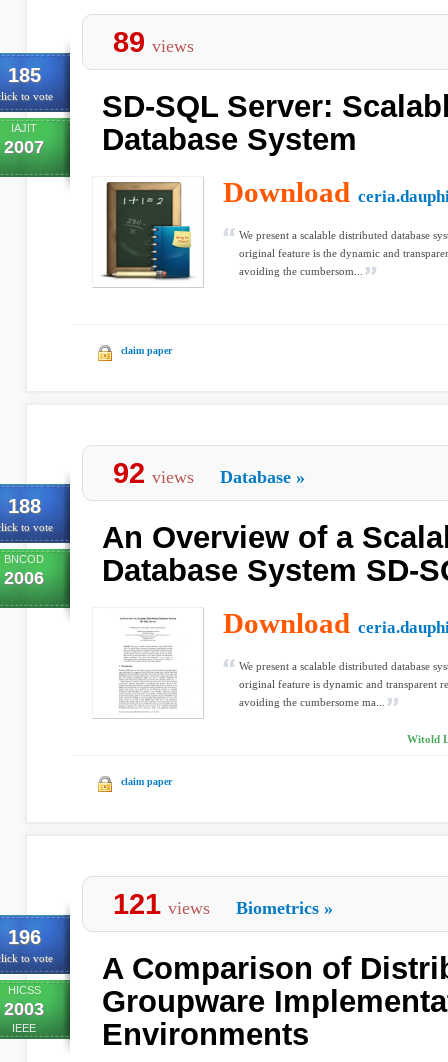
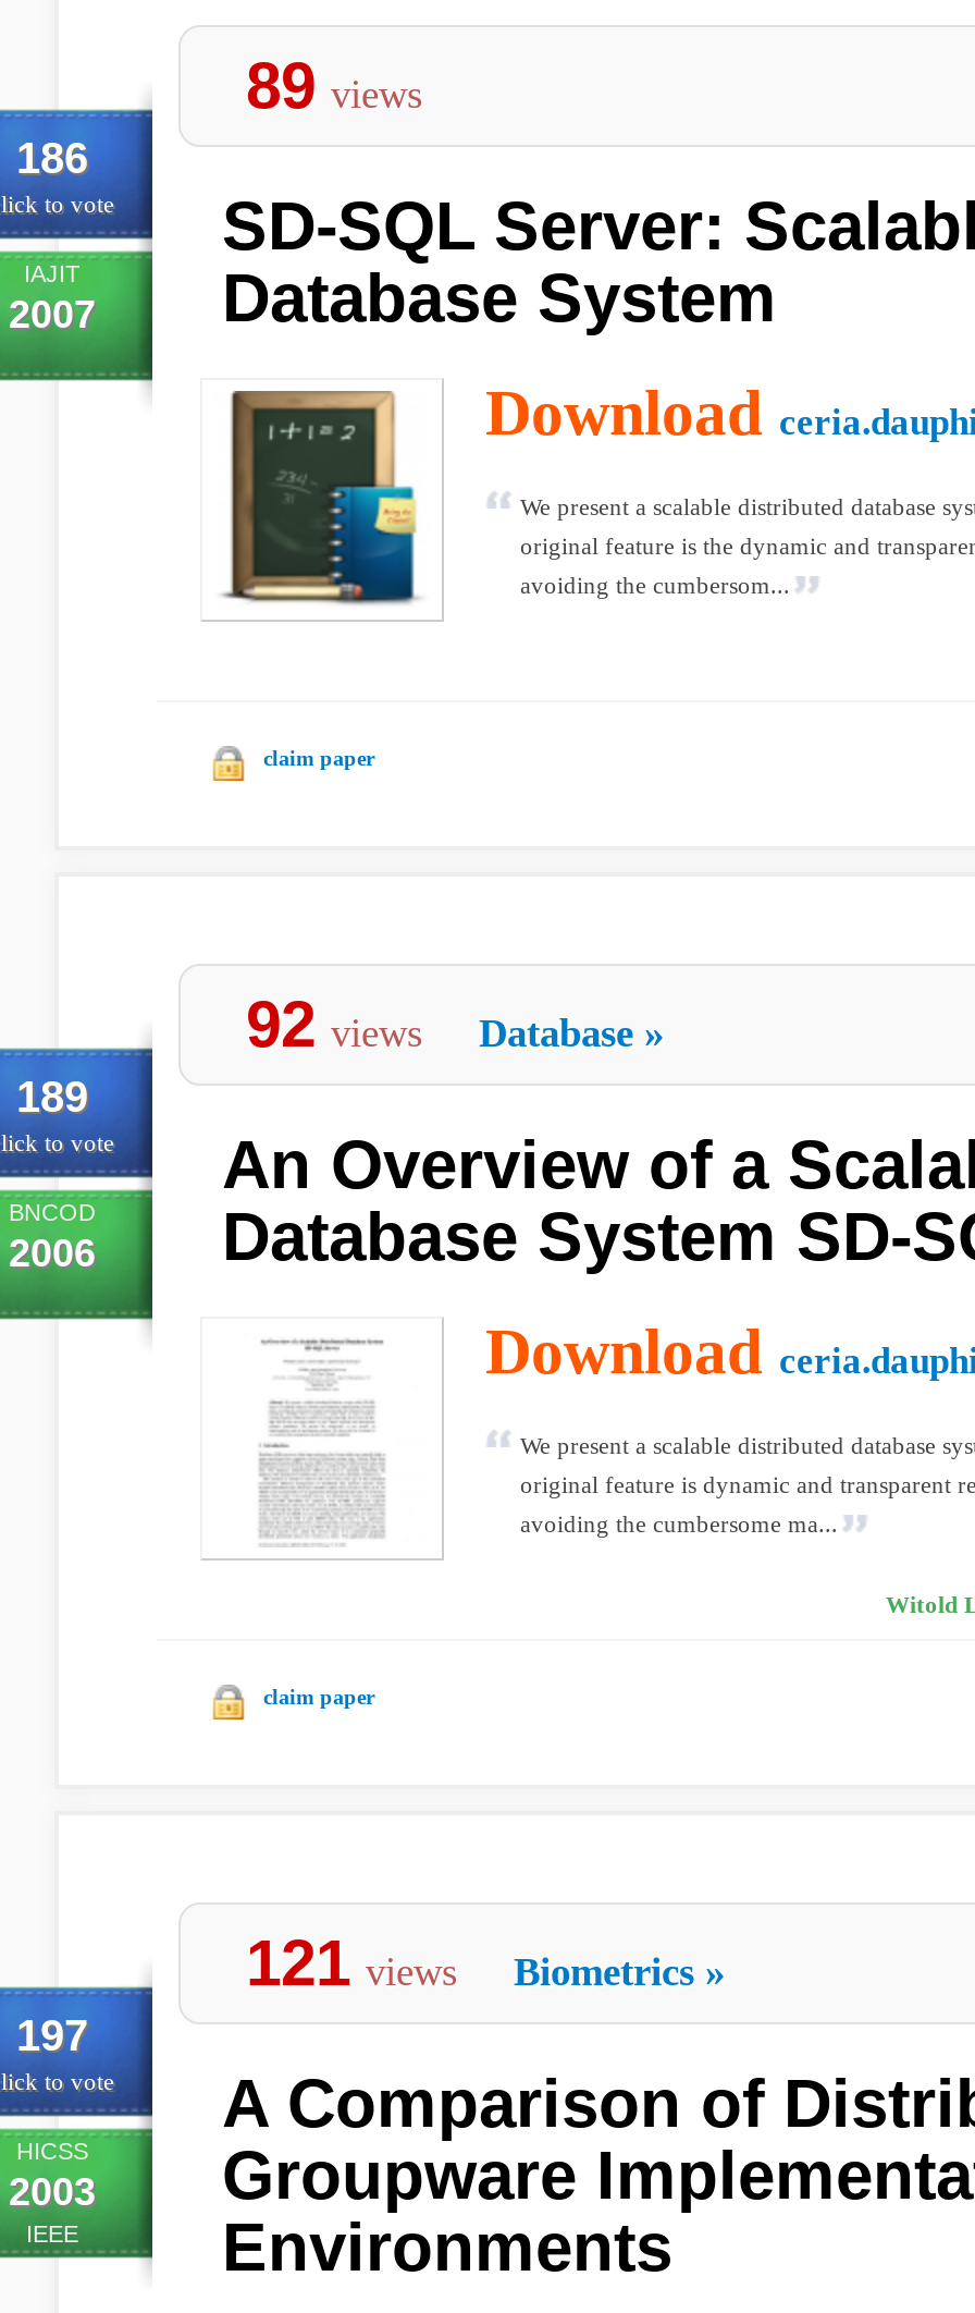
- 185
+ 186

- 188
+ 189

- 196
+ 197
